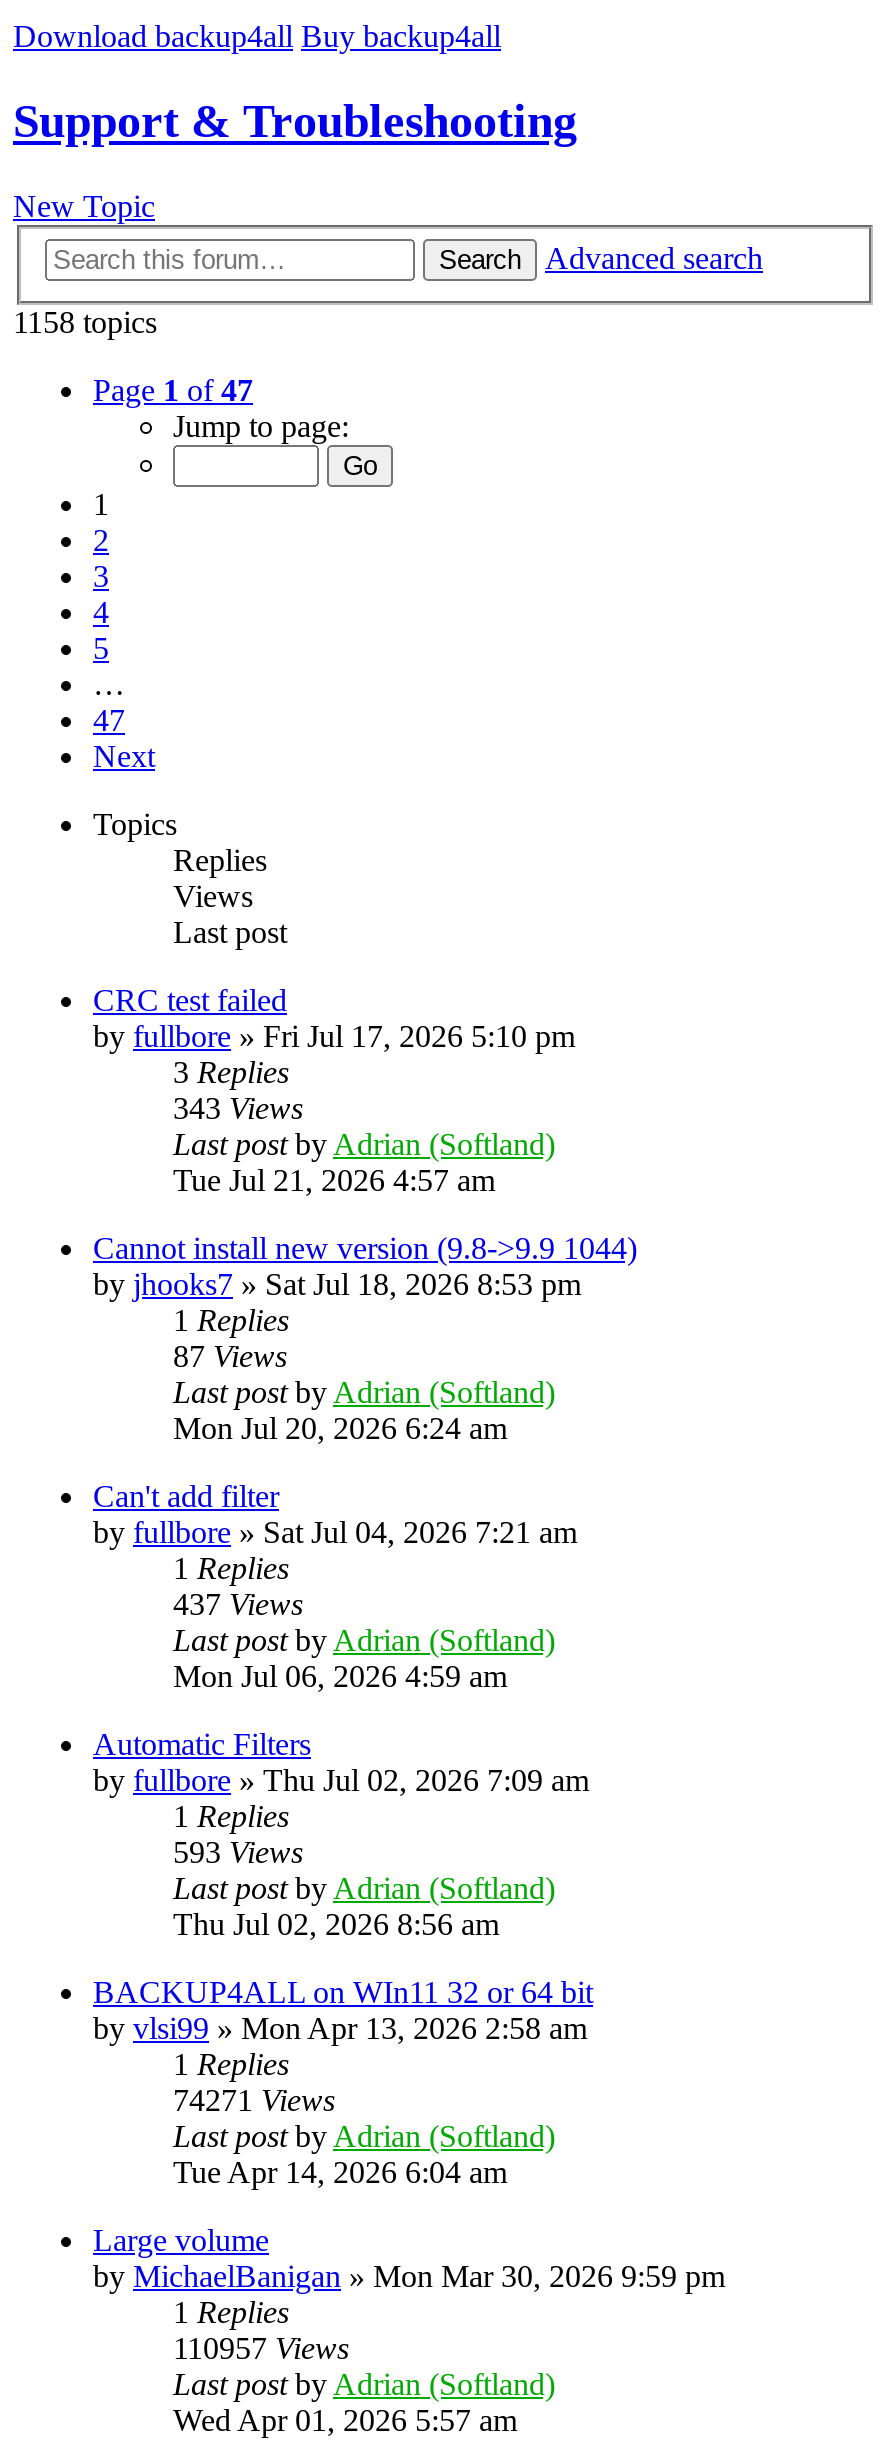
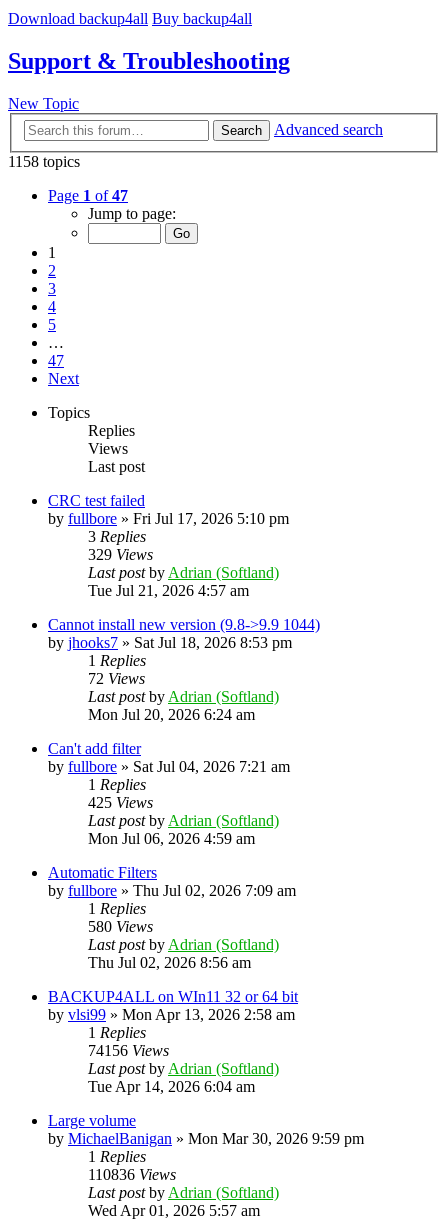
- 343 Views
+ 329 Views

- 87 Views
+ 72 Views

- 437 Views
+ 425 Views

- 593 Views
+ 580 Views

- 74271 Views
+ 74156 Views

- 110957 Views
+ 110836 Views
